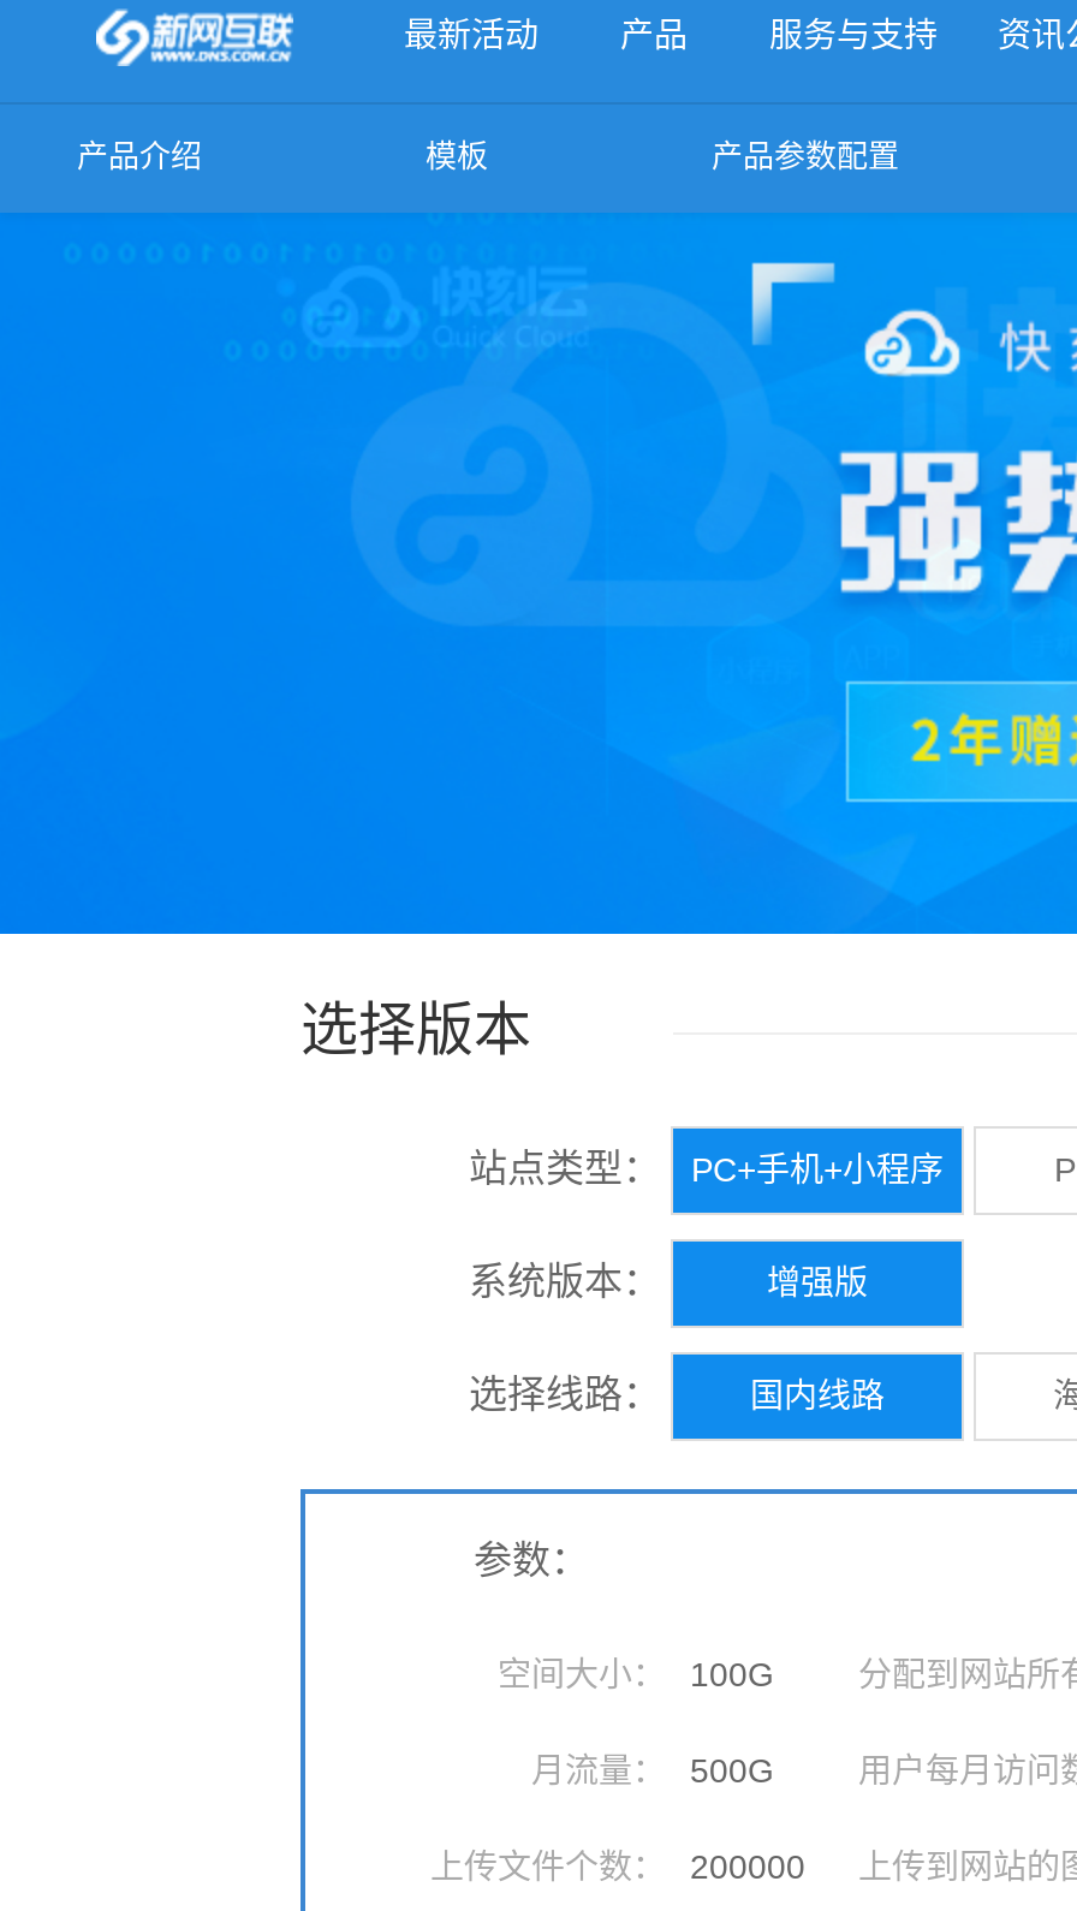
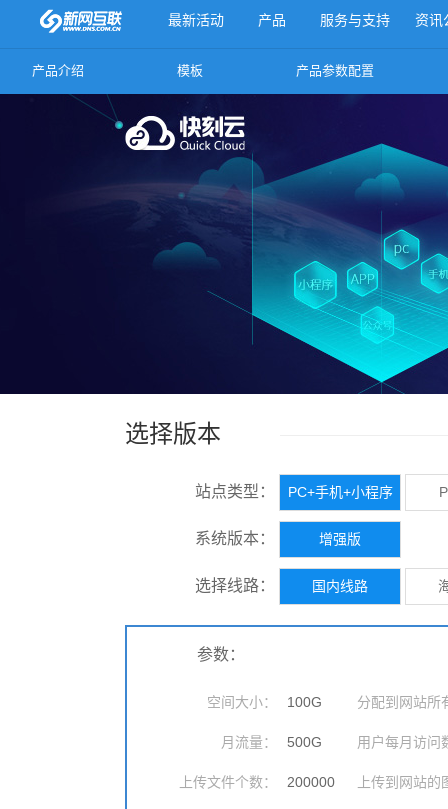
- [image]
+ [image]
